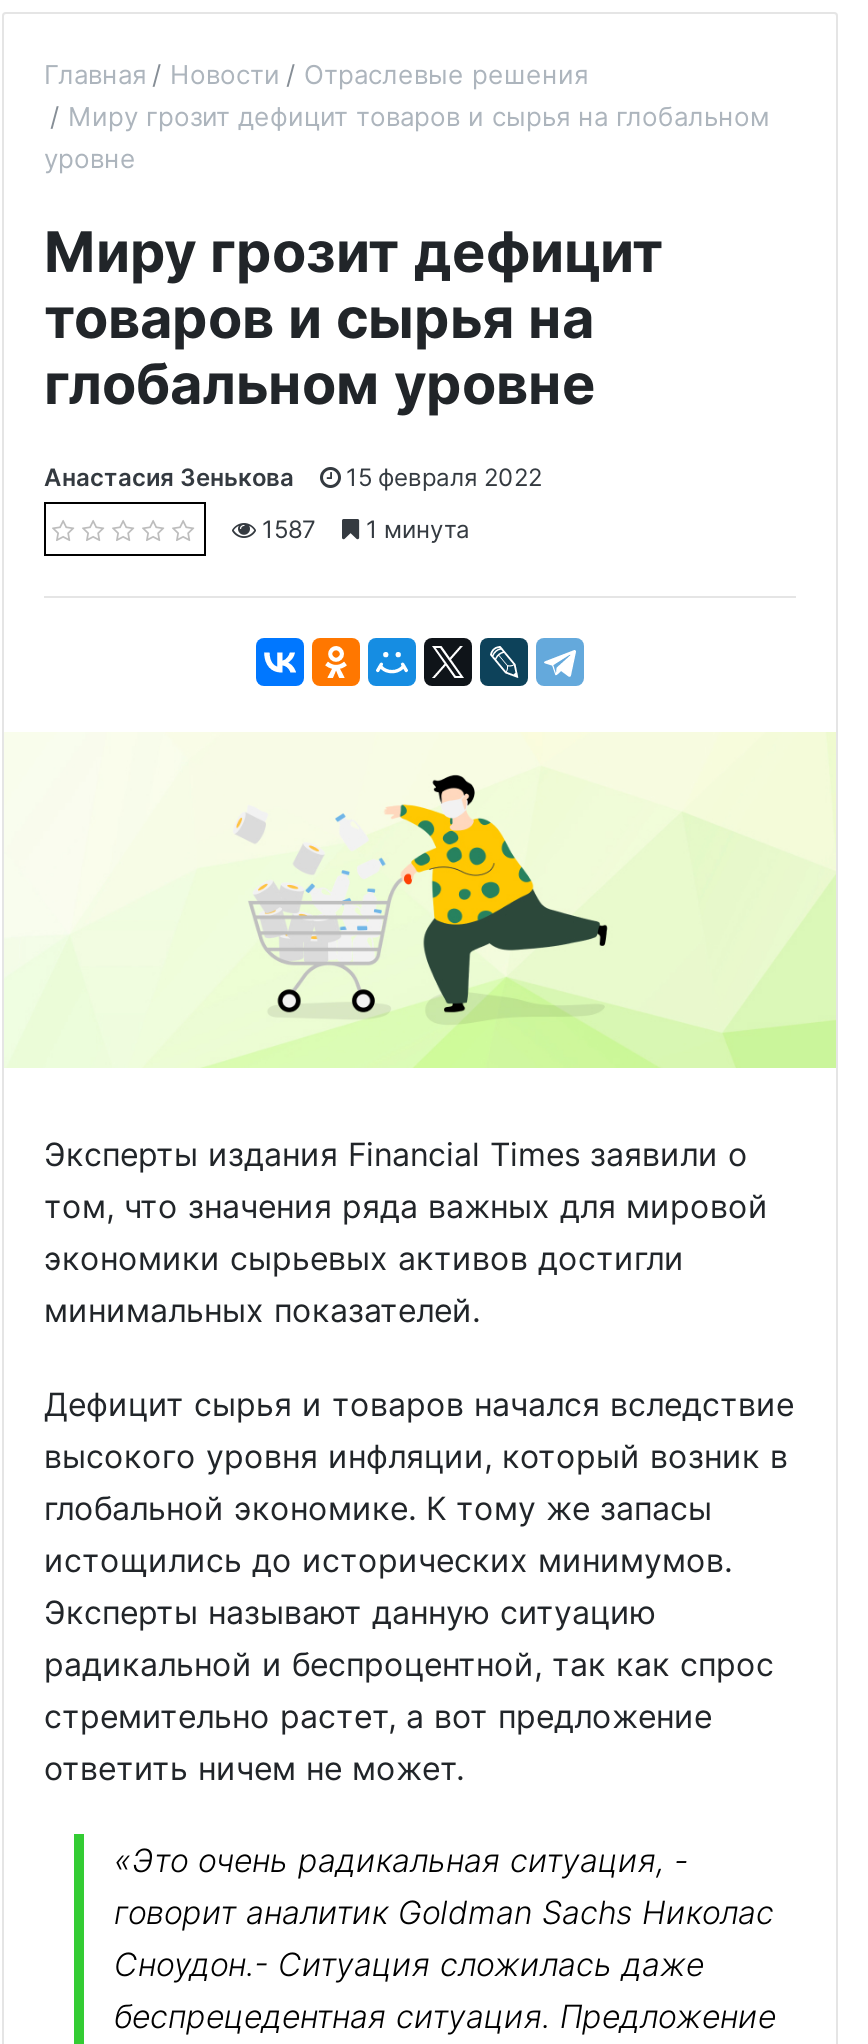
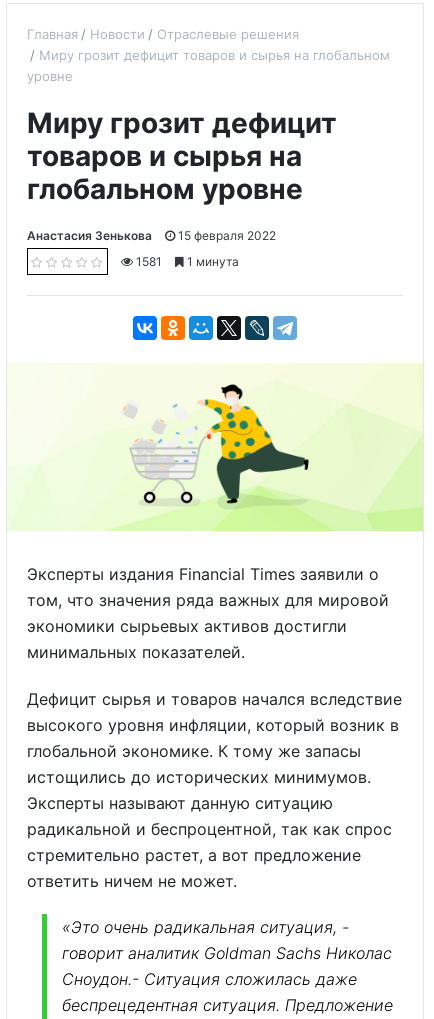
- 1587
+ 1581
